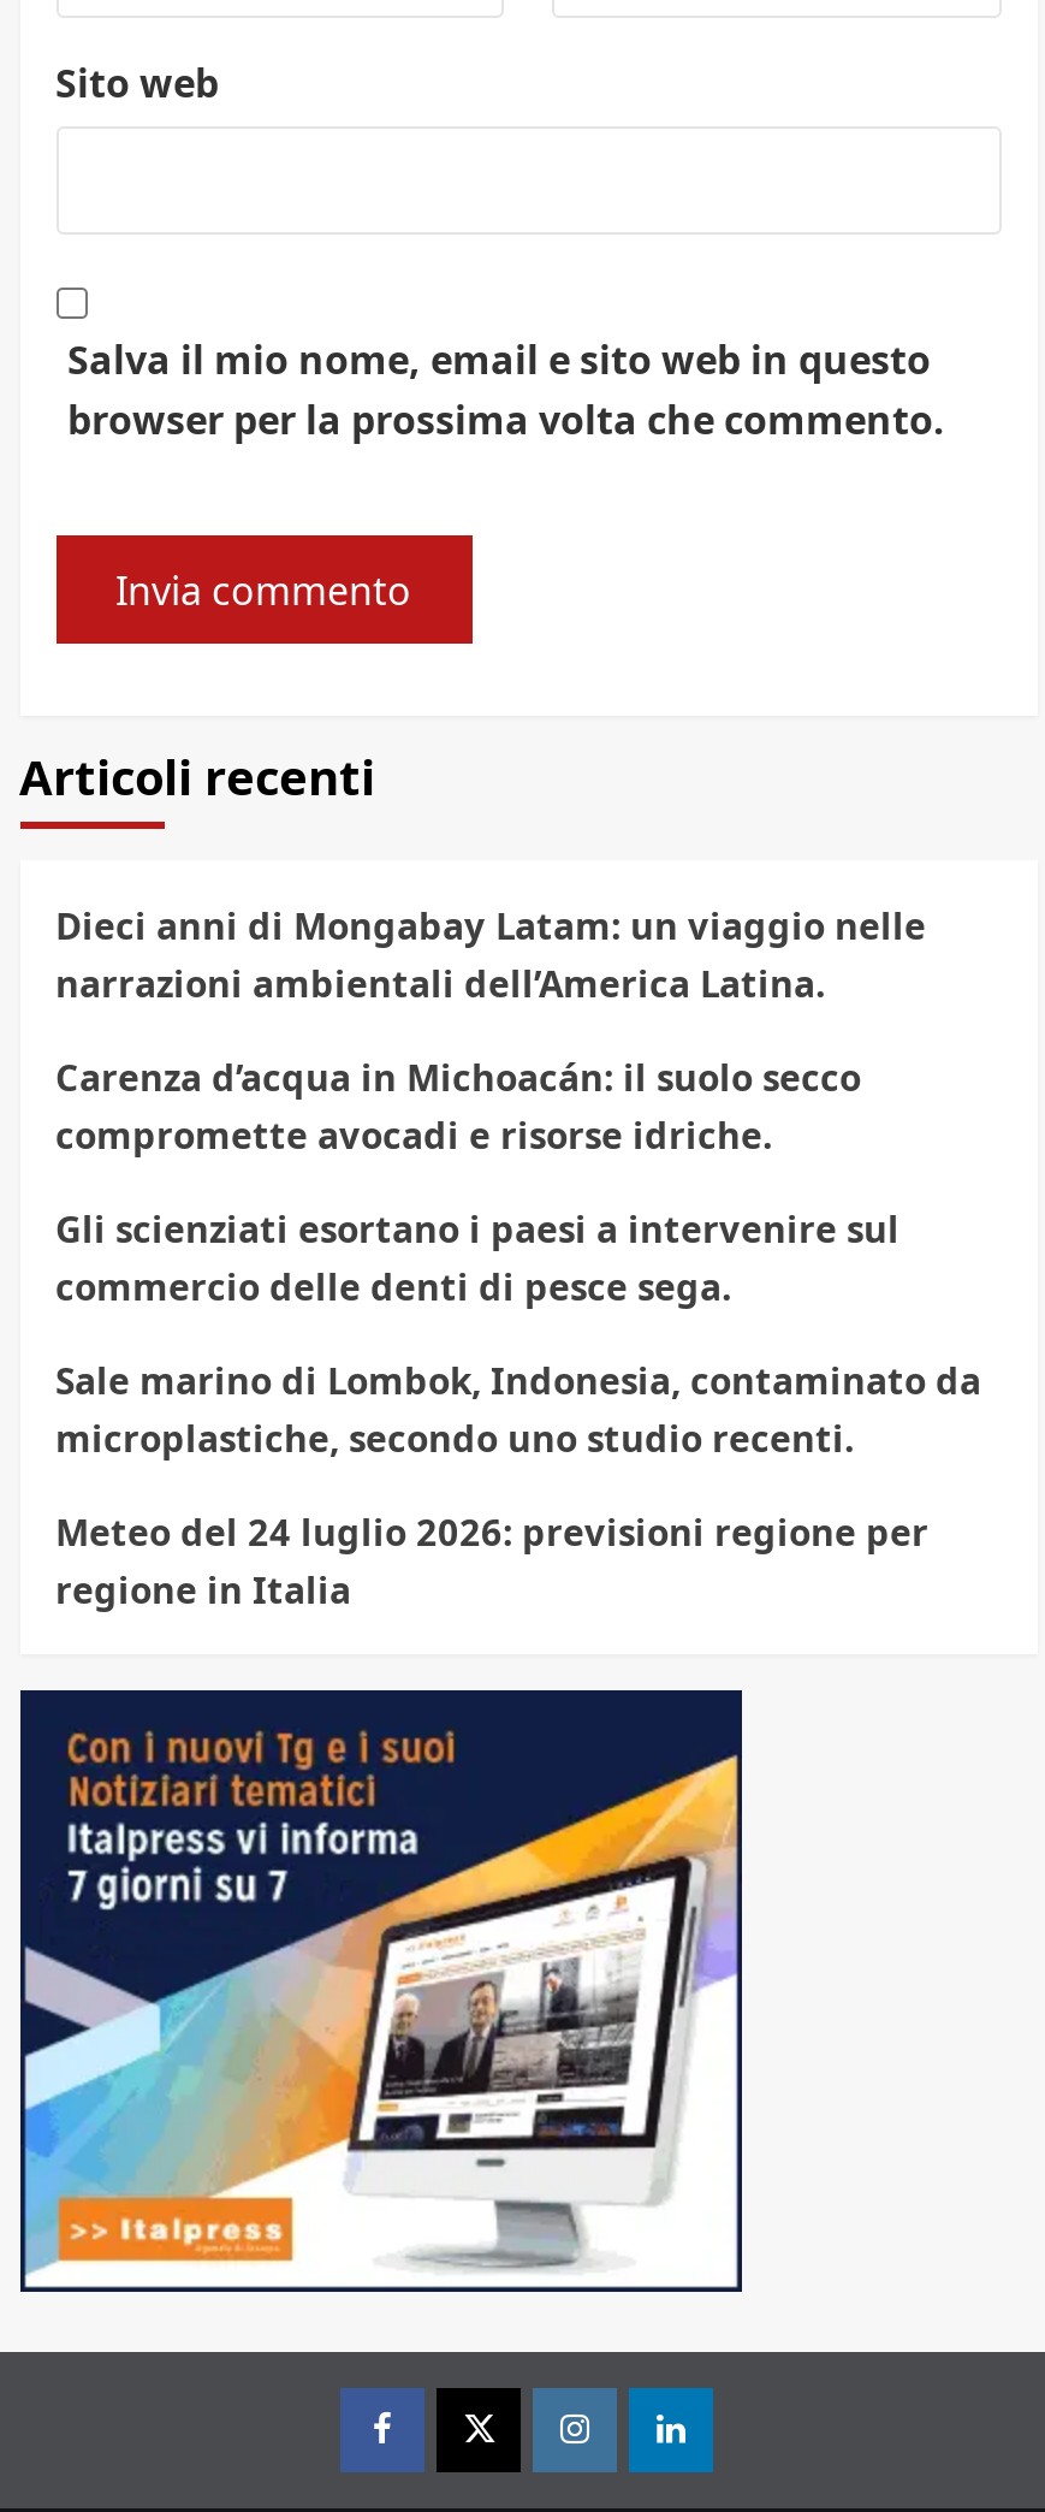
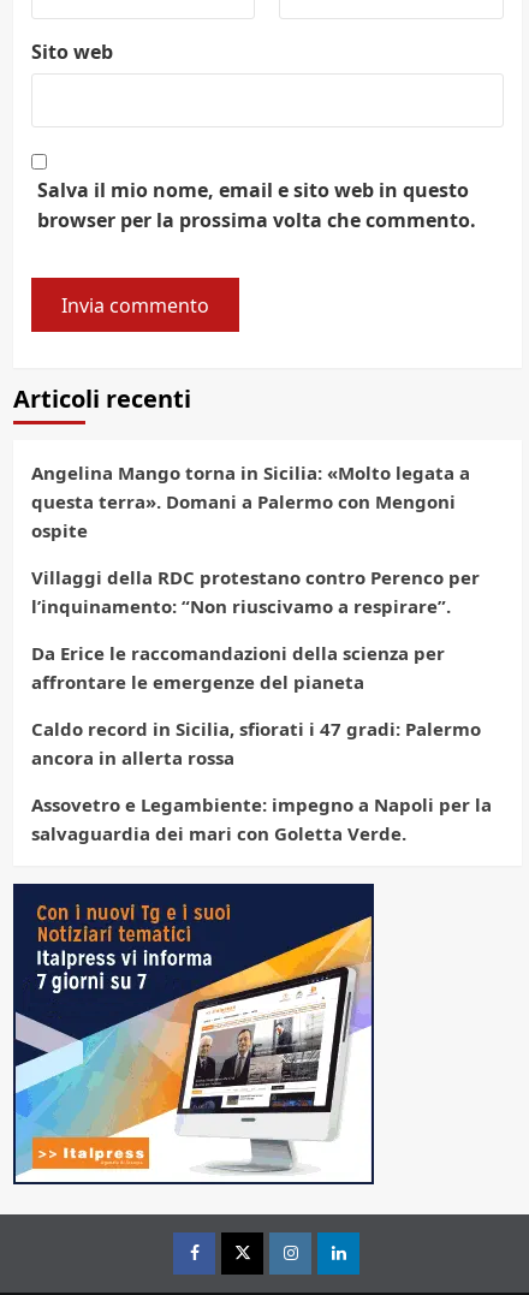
- Dieci anni di Mongabay Latam: un viaggio nelle
- narrazioni ambientali dell’America Latina.
+ Angelina Mango torna in Sicilia: «Molto legata a
+ questa terra». Domani a Palermo con Mengoni
+ ospite

- Carenza d’acqua in Michoacán: il suolo secco
- compromette avocadi e risorse idriche.
+ Villaggi della RDC protestano contro Perenco per
+ l’inquinamento: “Non riuscivamo a respirare”.

- Gli scienziati esortano i paesi a intervenire sul
- commercio delle denti di pesce sega.
+ Da Erice le raccomandazioni della scienza per
+ affrontare le emergenze del pianeta

- Sale marino di Lombok, Indonesia, contaminato da
- microplastiche, secondo uno studio recenti.
+ Caldo record in Sicilia, sfiorati i 47 gradi: Palermo
+ ancora in allerta rossa

- Meteo del 24 luglio 2026: previsioni regione per
- regione in Italia
+ Assovetro e Legambiente: impegno a Napoli per la
+ salvaguardia dei mari con Goletta Verde.
